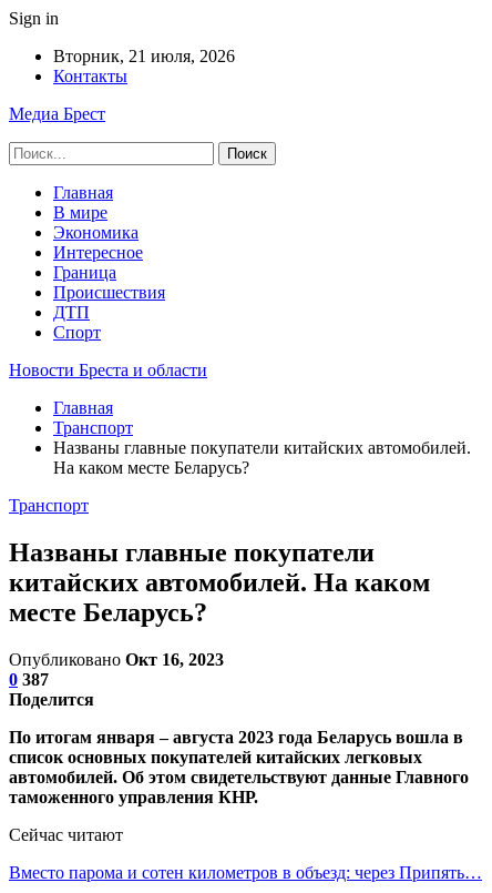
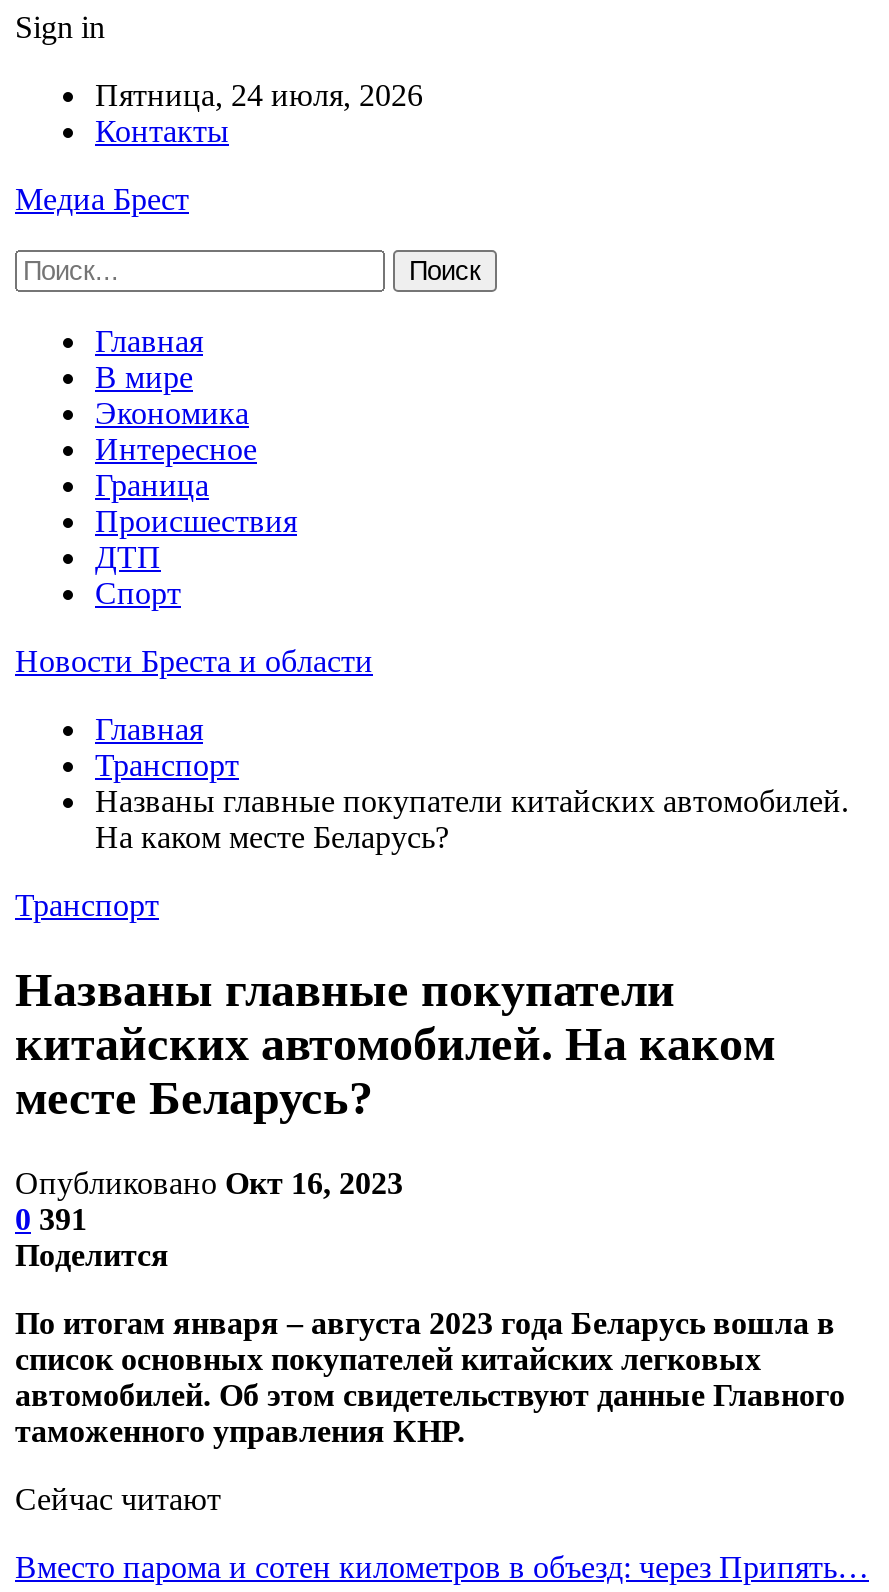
- Вторник, 21 июля, 2026
+ Пятница, 24 июля, 2026

- 0 387
+ 0 391
